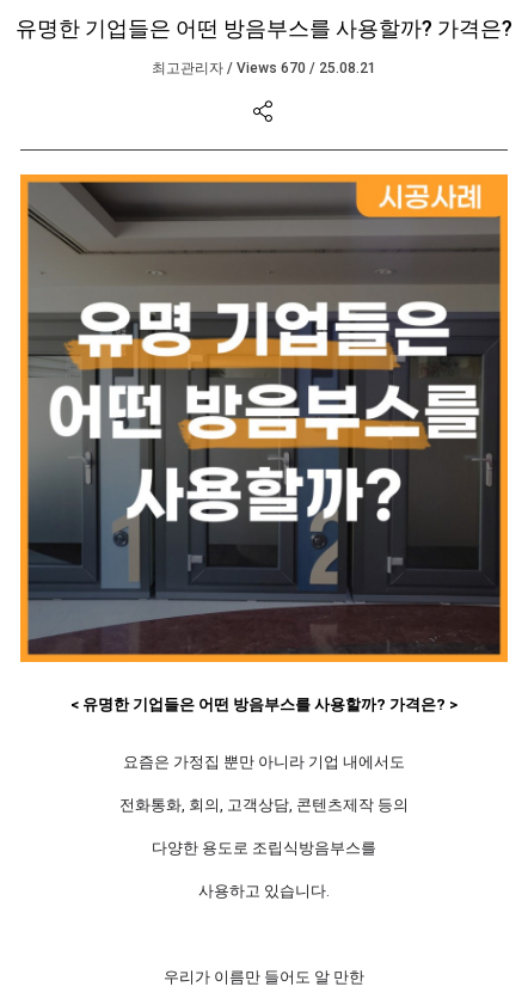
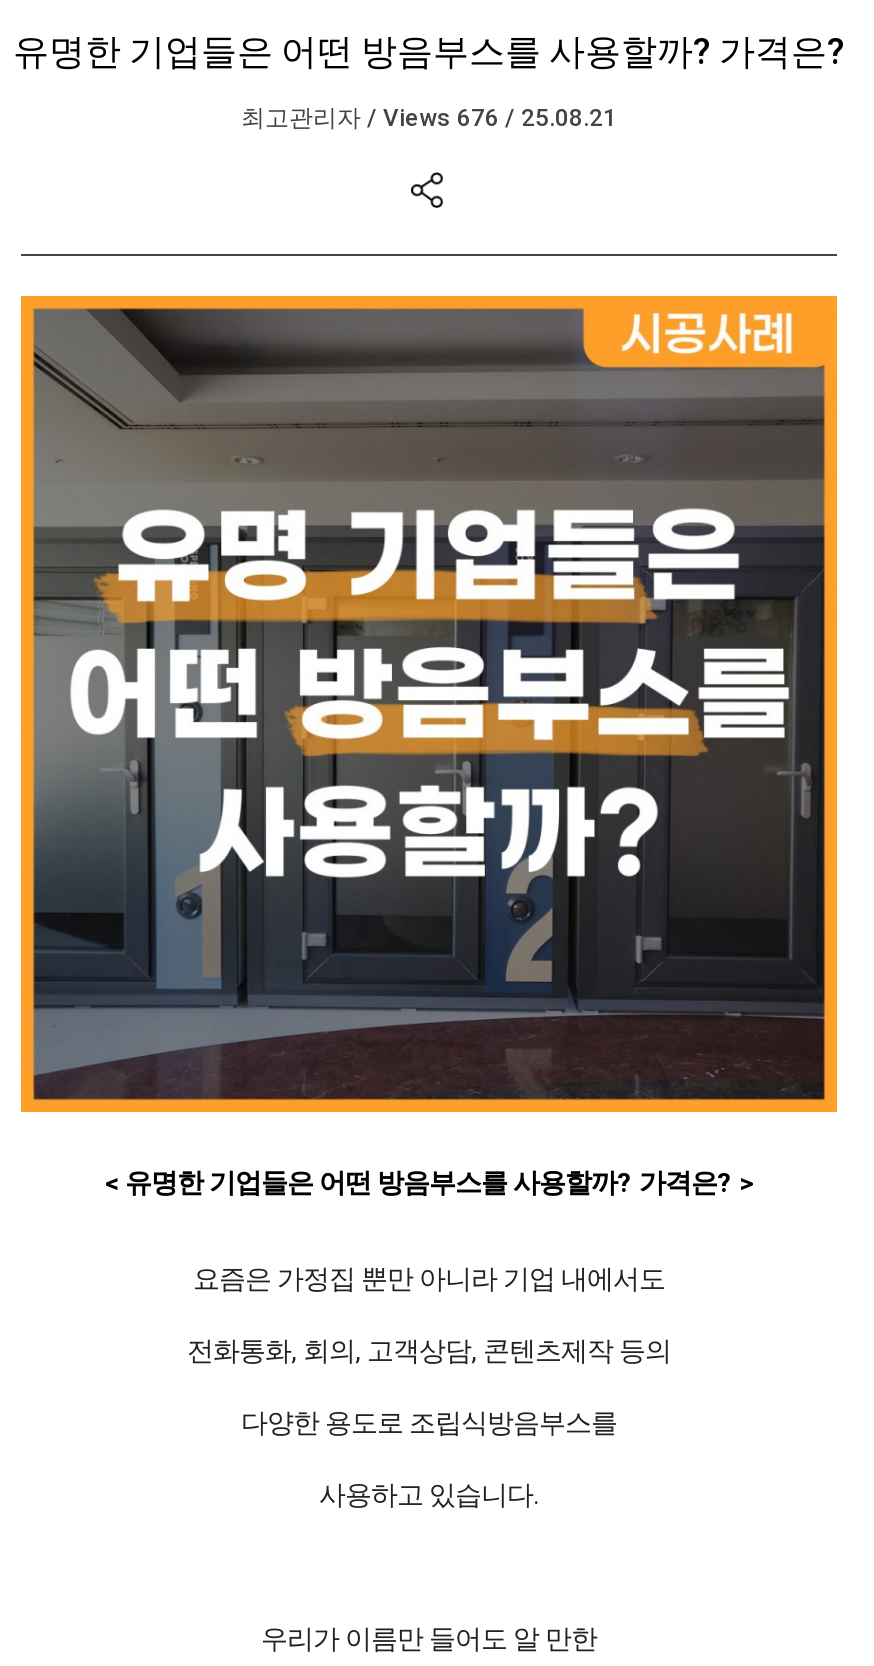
- 최고관리자 / Views 670 / 25.08.21
+ 최고관리자 / Views 676 / 25.08.21
